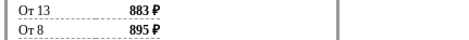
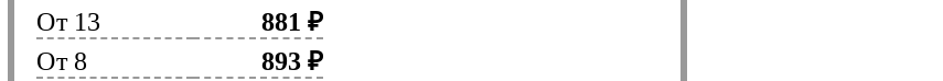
- 883 ₽
+ 881 ₽

- 895 ₽
+ 893 ₽
